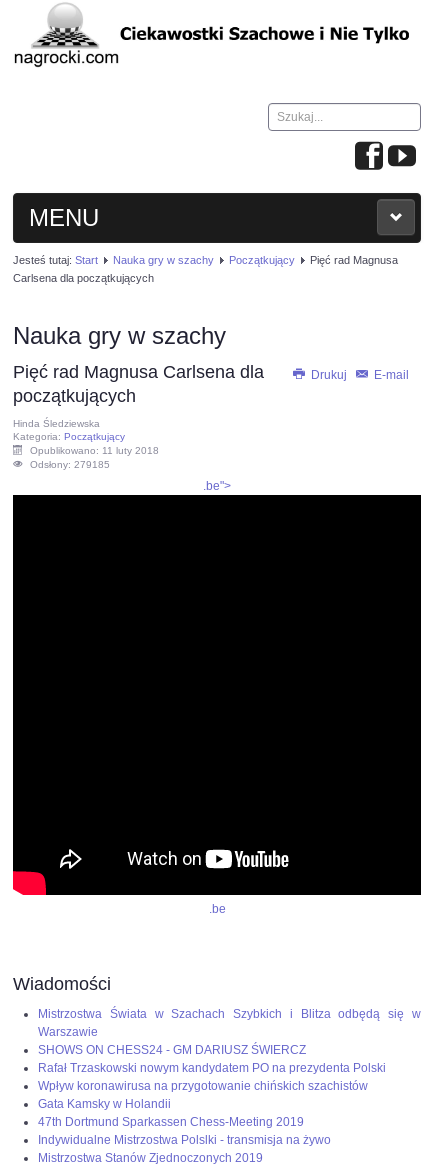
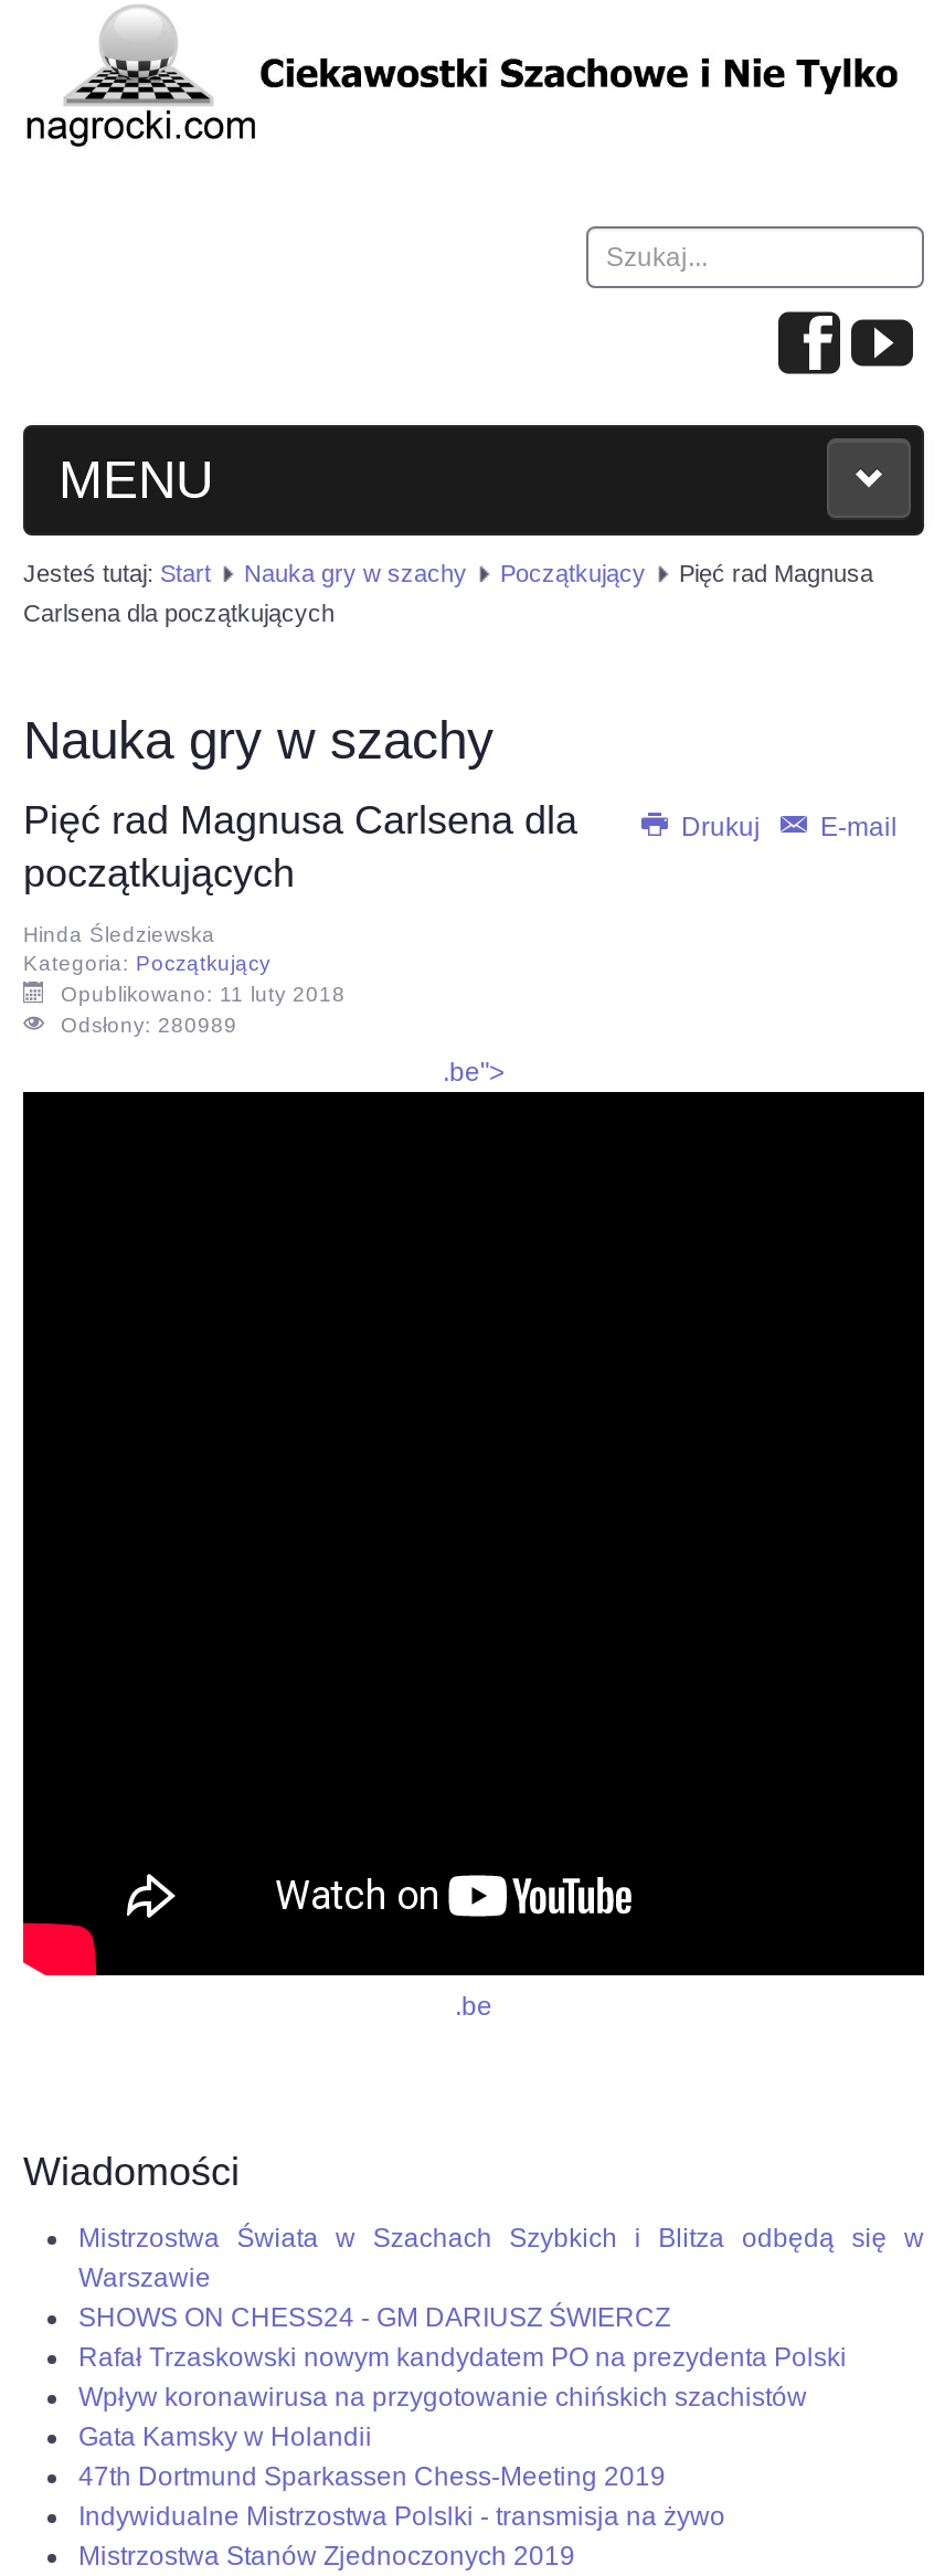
- Odsłony: 279185
+ Odsłony: 280989
